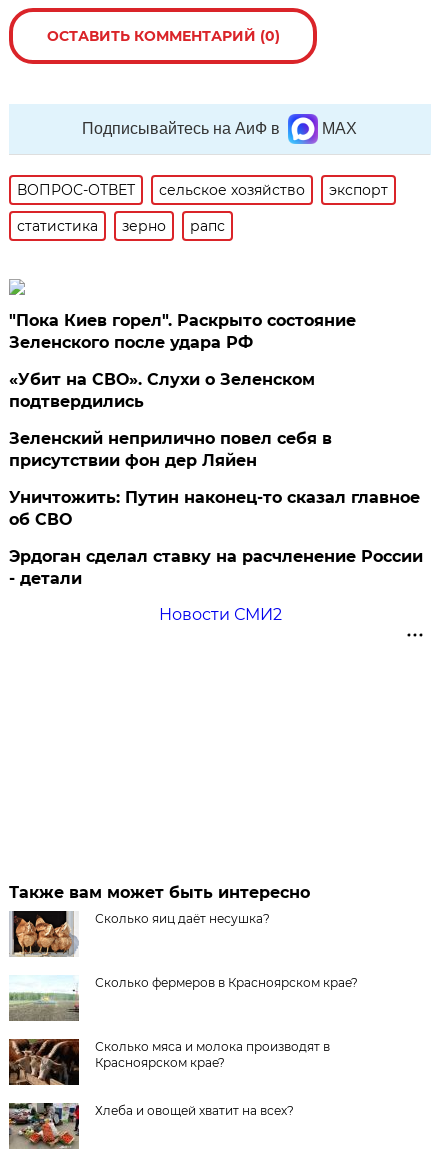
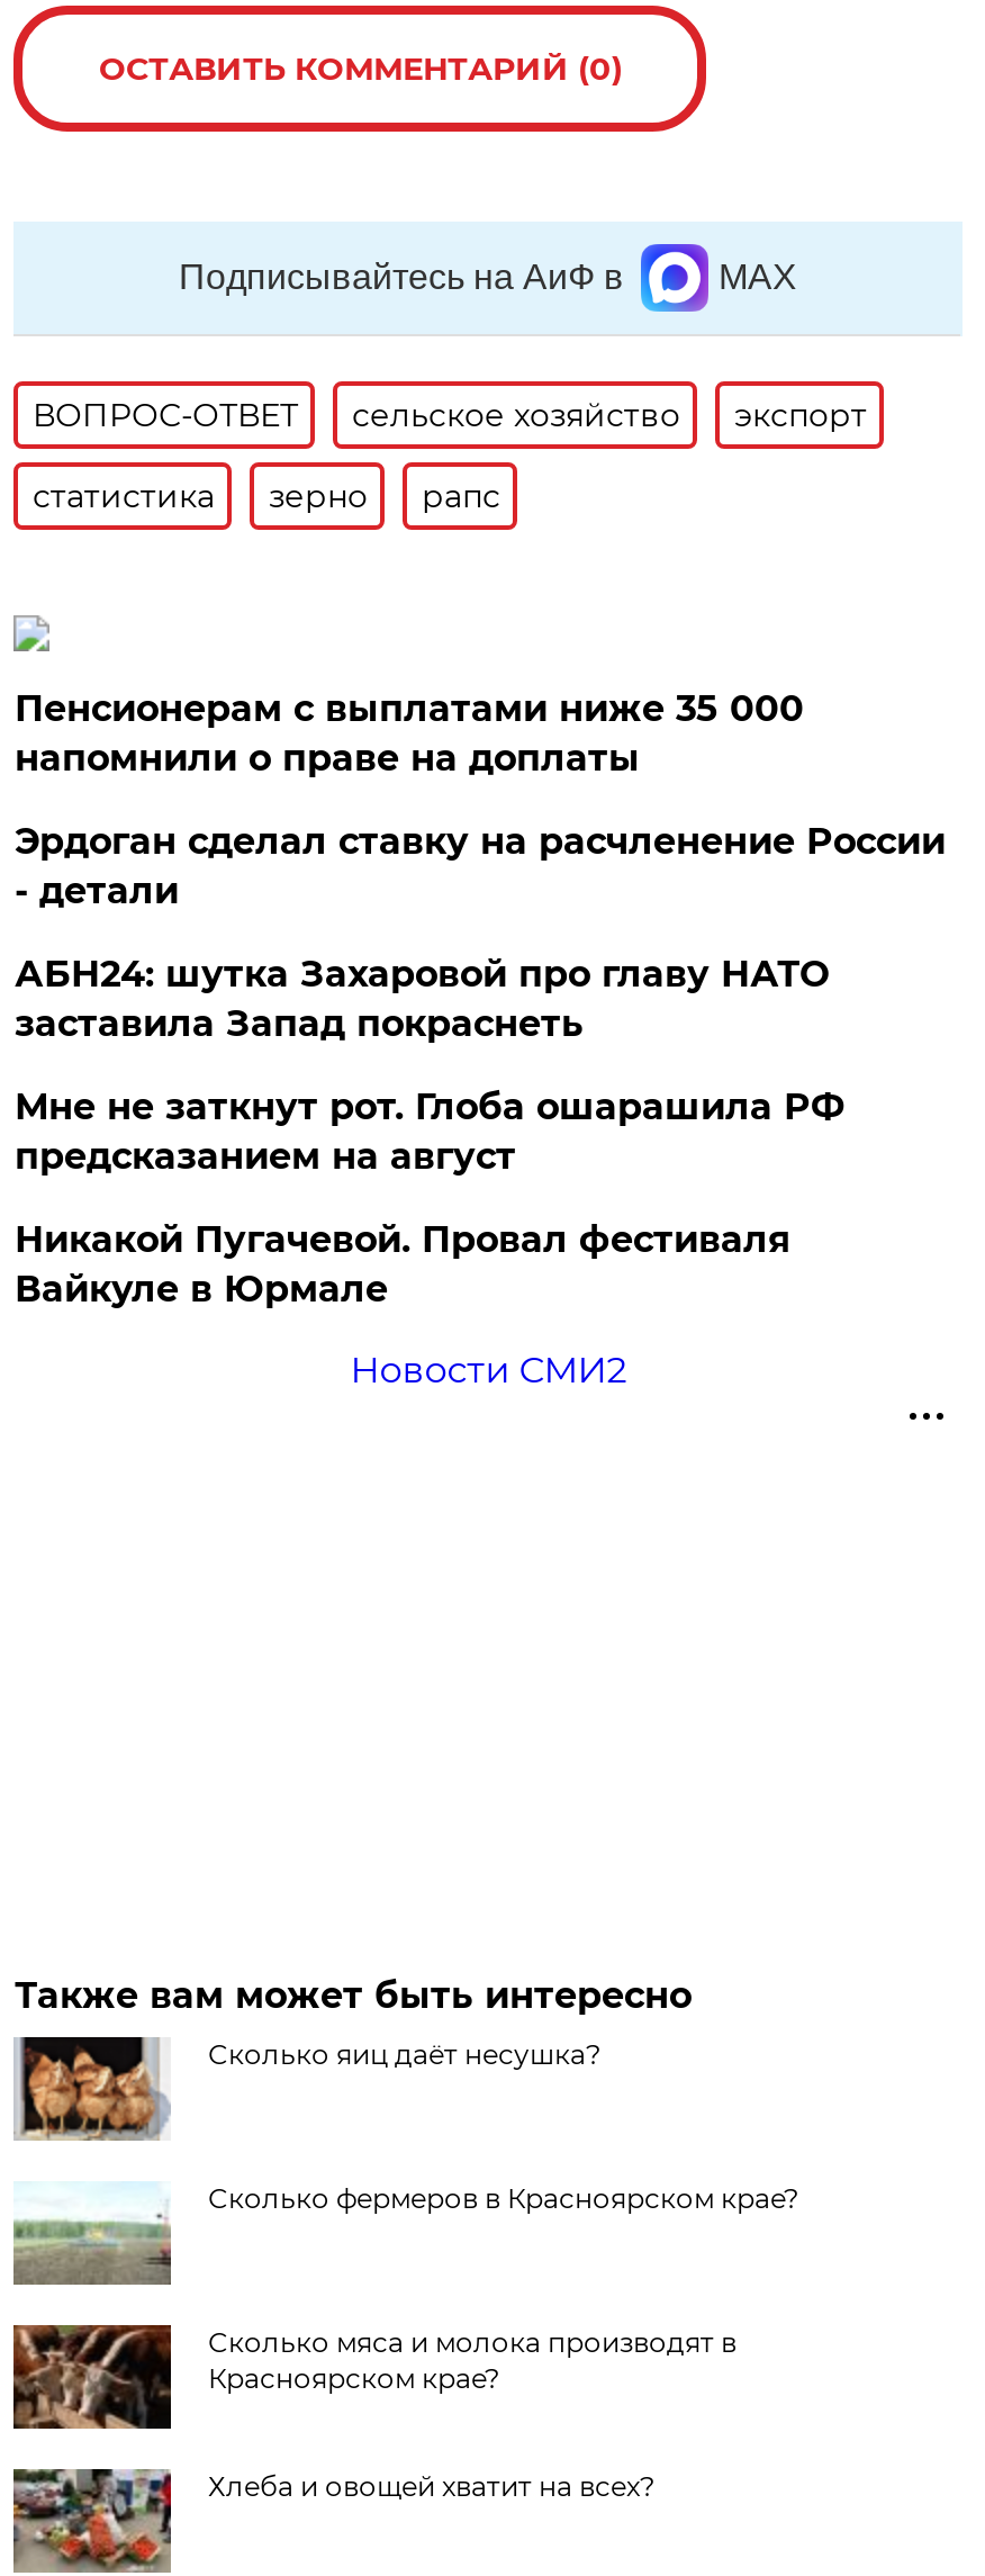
- "Пока Киев горел". Раскрыто состояние
- Зеленского после удара РФ
- «Убит на СВО». Слухи о Зеленском
- подтвердились
- Зеленский неприлично повел cебя в
- присутствии фон дер Ляйен
- Уничтожить: Путин наконец-то сказал главное
- об СВО
+ Пенсионерам с выплатами ниже 35 000
+ напомнили о праве на доплаты

moved up: Эрдоган сделал ставку на расчленение России | - детали

+ АБН24: шутка Захаровой про главу НАТО
+ заставила Запад покраснеть
+ Мне не заткнут рот. Глоба ошарашила РФ
+ предсказанием на август
+ Никакой Пугачевой. Провал фестиваля
+ Вайкуле в Юрмале
